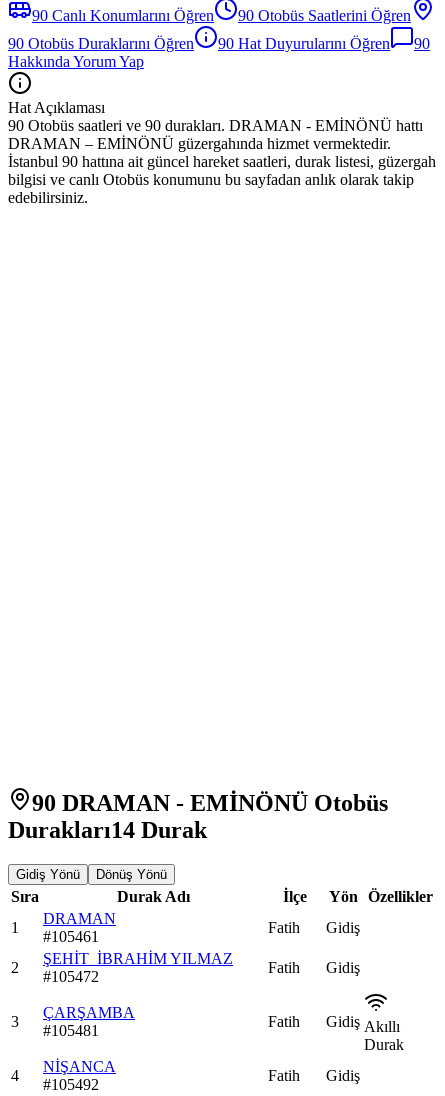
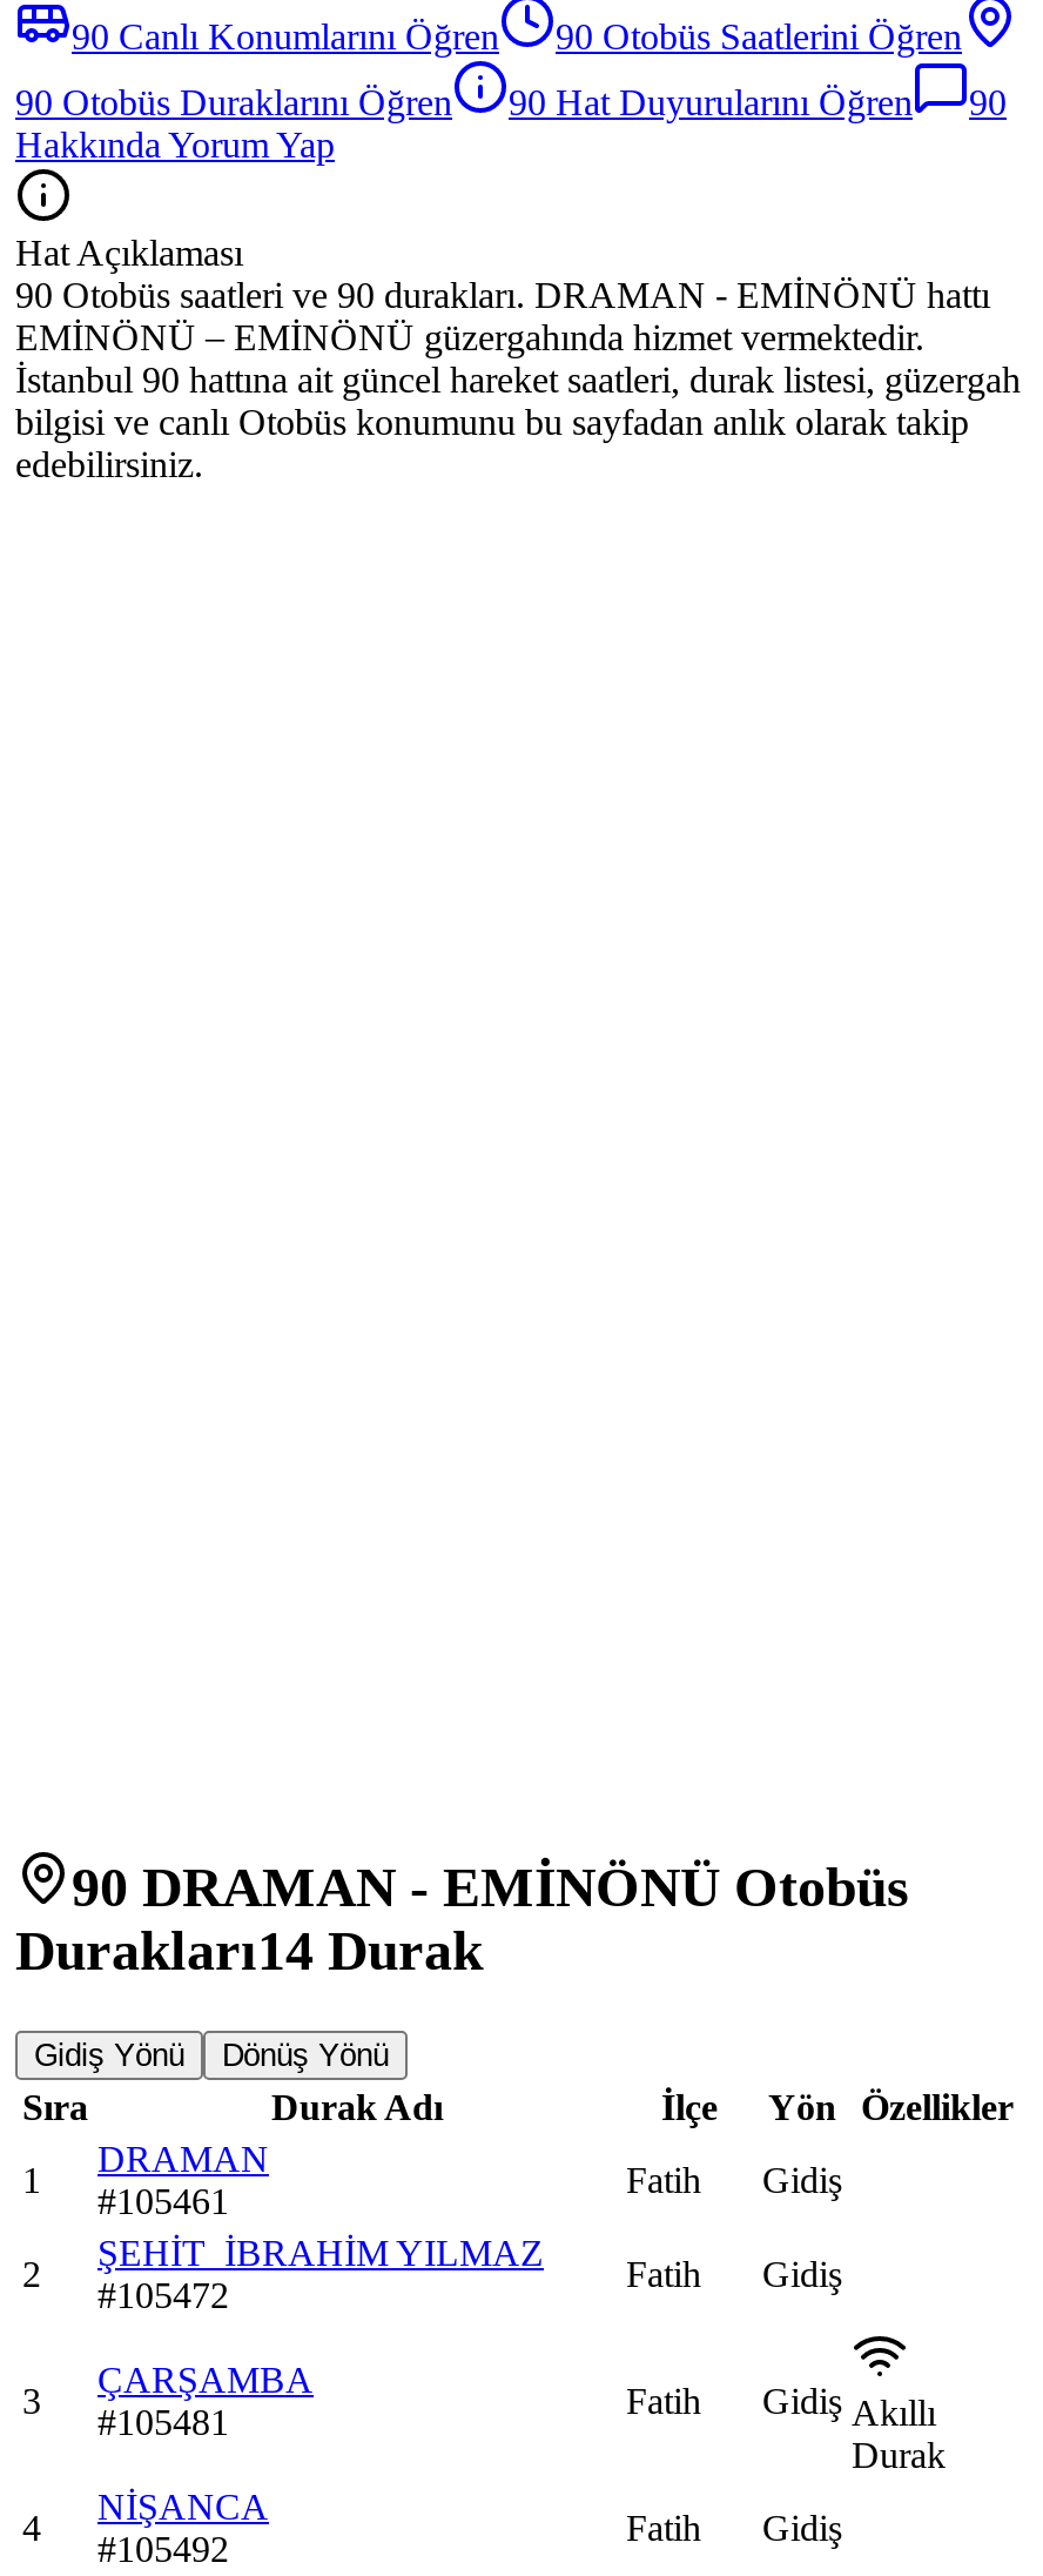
- DRAMAN – EMİNÖNÜ güzergahında hizmet vermektedir.
+ EMİNÖNÜ – EMİNÖNÜ güzergahında hizmet vermektedir.
